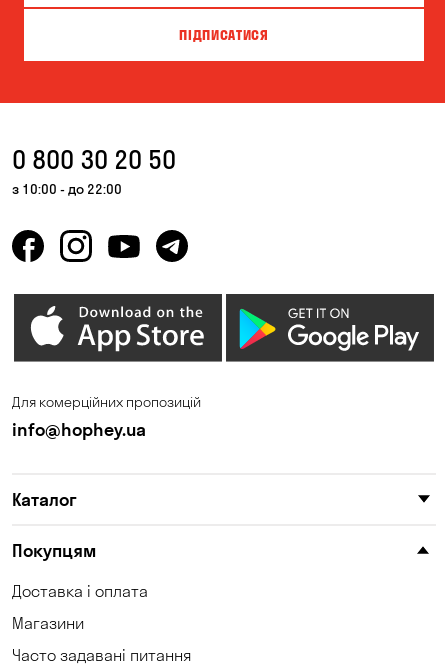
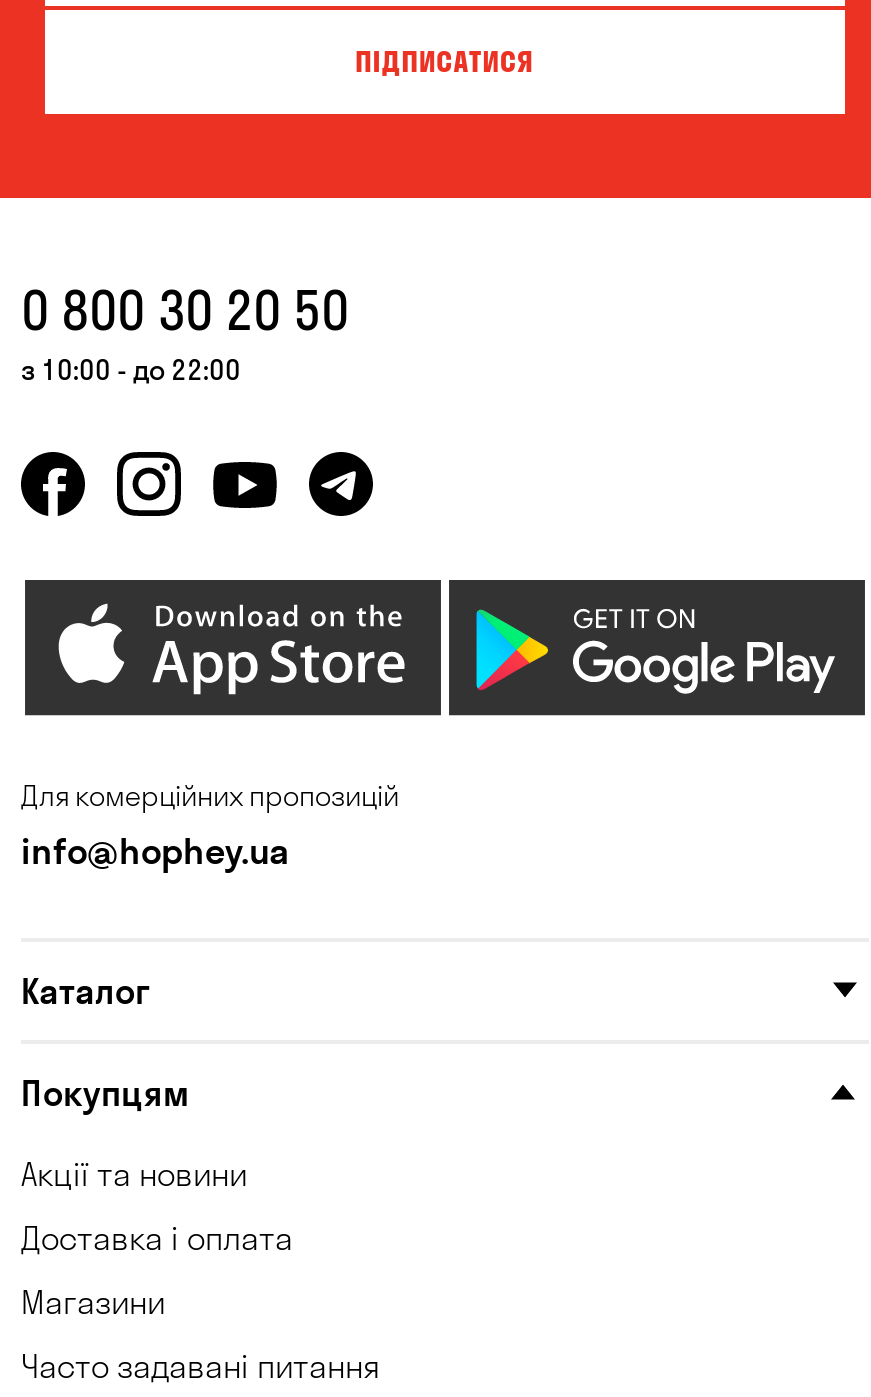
+ Акції та новини
